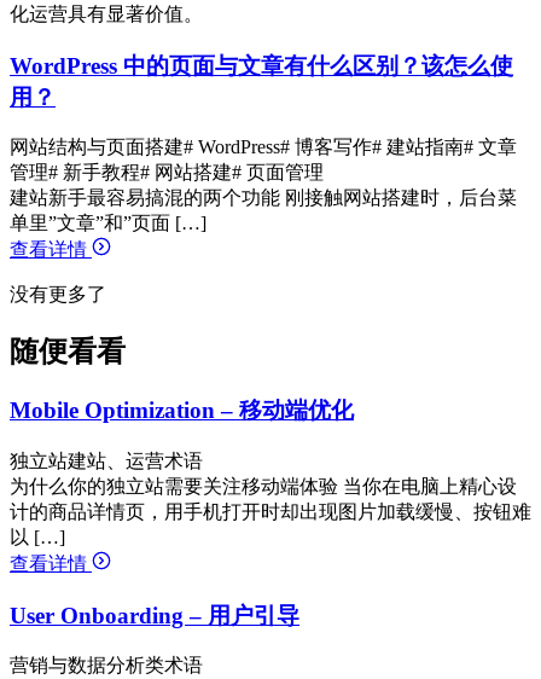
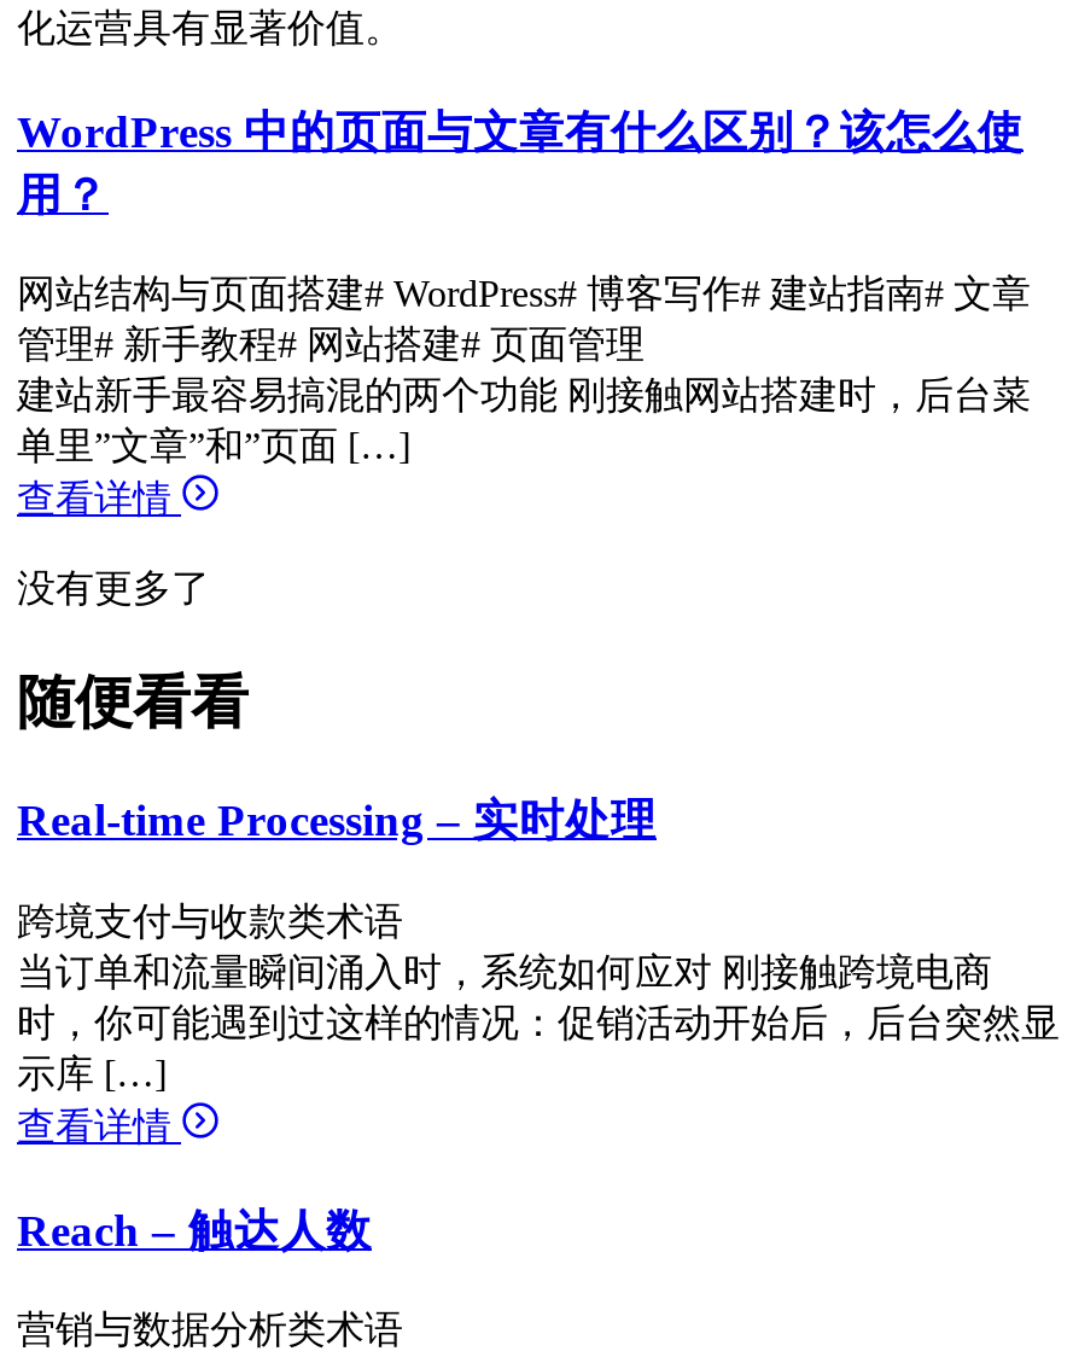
- Mobile Optimization – 移动端优化
+ Real-time Processing – 实时处理

- 独立站建站、运营术语
- 为什么你的独立站需要关注移动端体验 当你在电脑上精心设
- 计的商品详情页，用手机打开时却出现图片加载缓慢、按钮难
- 以 […]
+ 跨境支付与收款类术语
+ 当订单和流量瞬间涌入时，系统如何应对 刚接触跨境电商
+ 时，你可能遇到过这样的情况：促销活动开始后，后台突然显
+ 示库 […]

- User Onboarding – 用户引导
+ Reach – 触达人数
